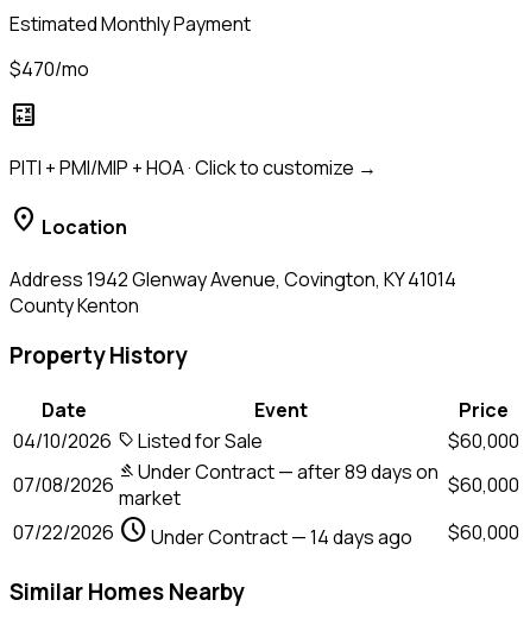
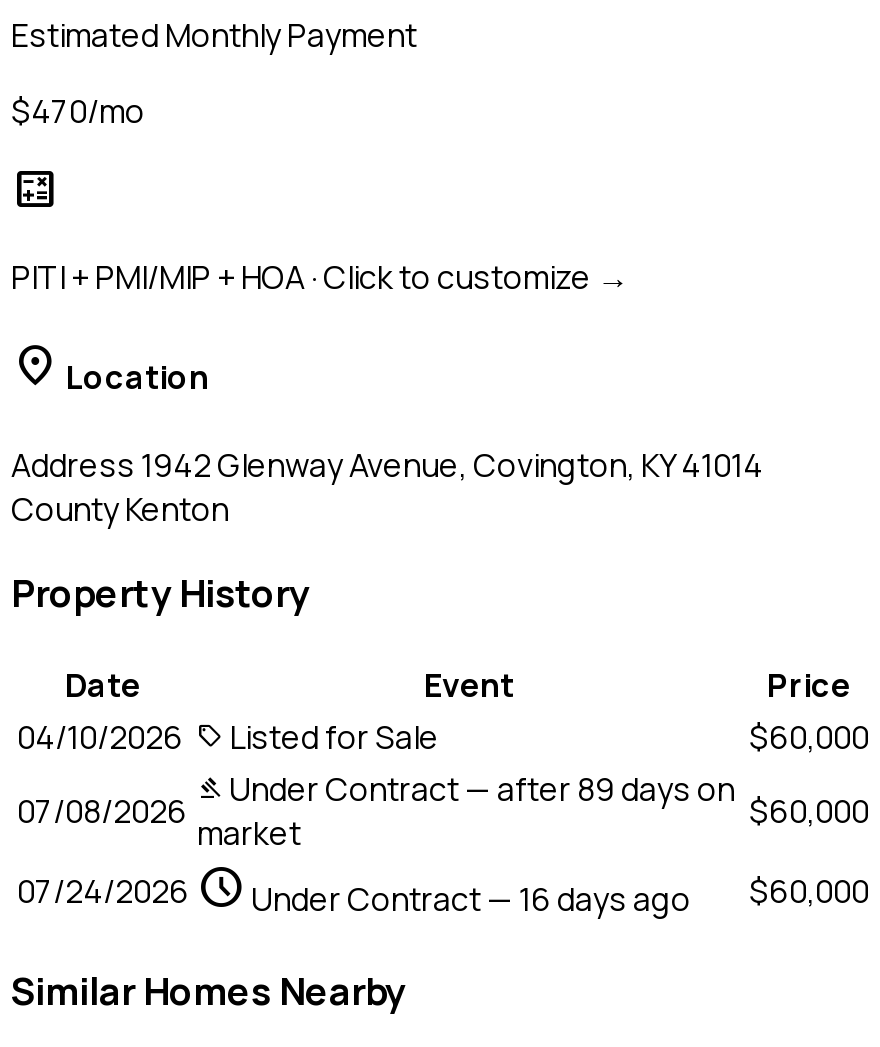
- 07/22/2026 schedule Under Contract — 14 days ago
+ 07/24/2026 schedule Under Contract — 16 days ago
